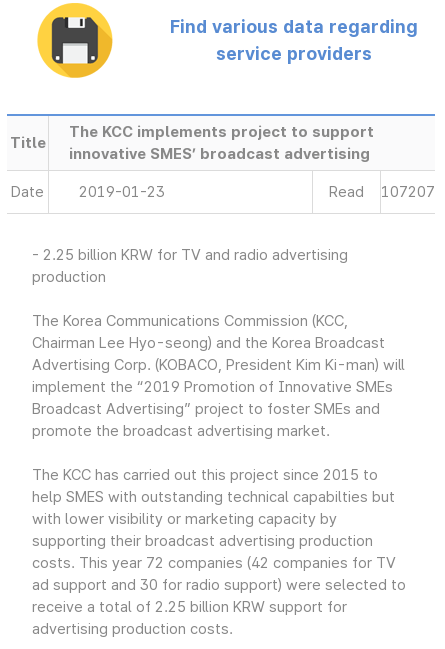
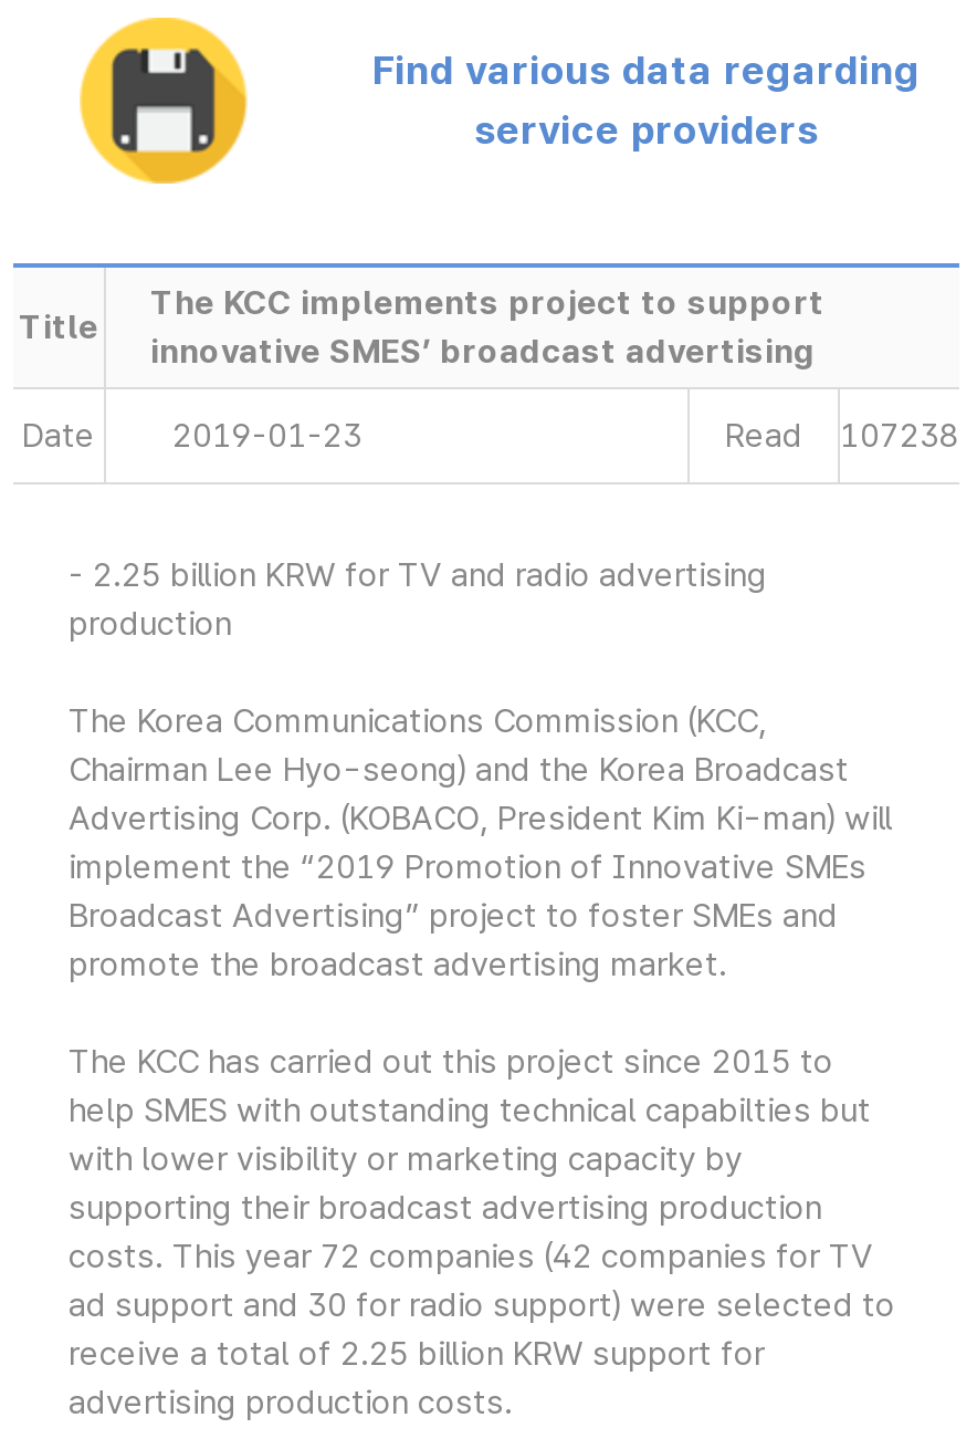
- Read 107207
+ Read 107238
